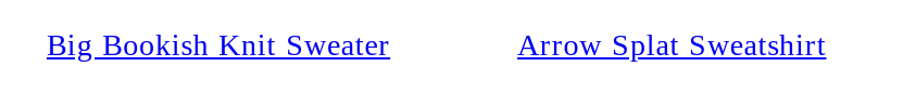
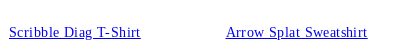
- Big Bookish Knit Sweater
+ Scribble Diag T-Shirt
